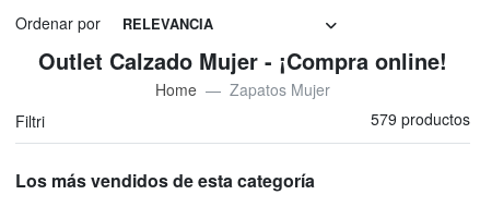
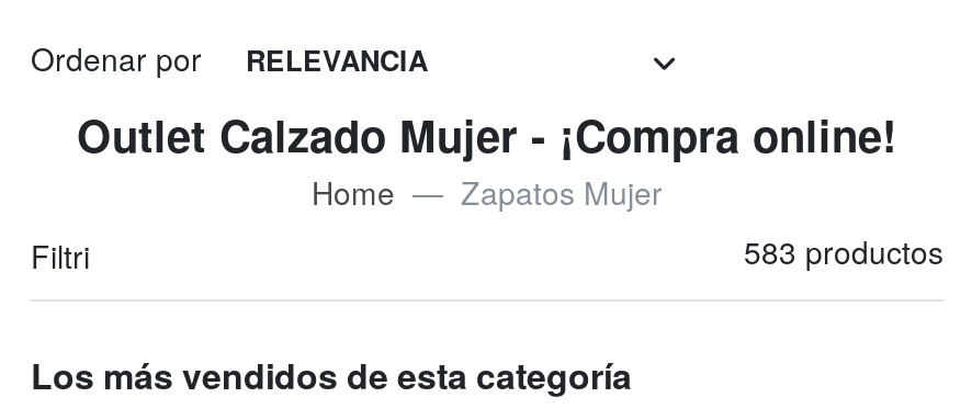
- 579 productos
+ 583 productos
